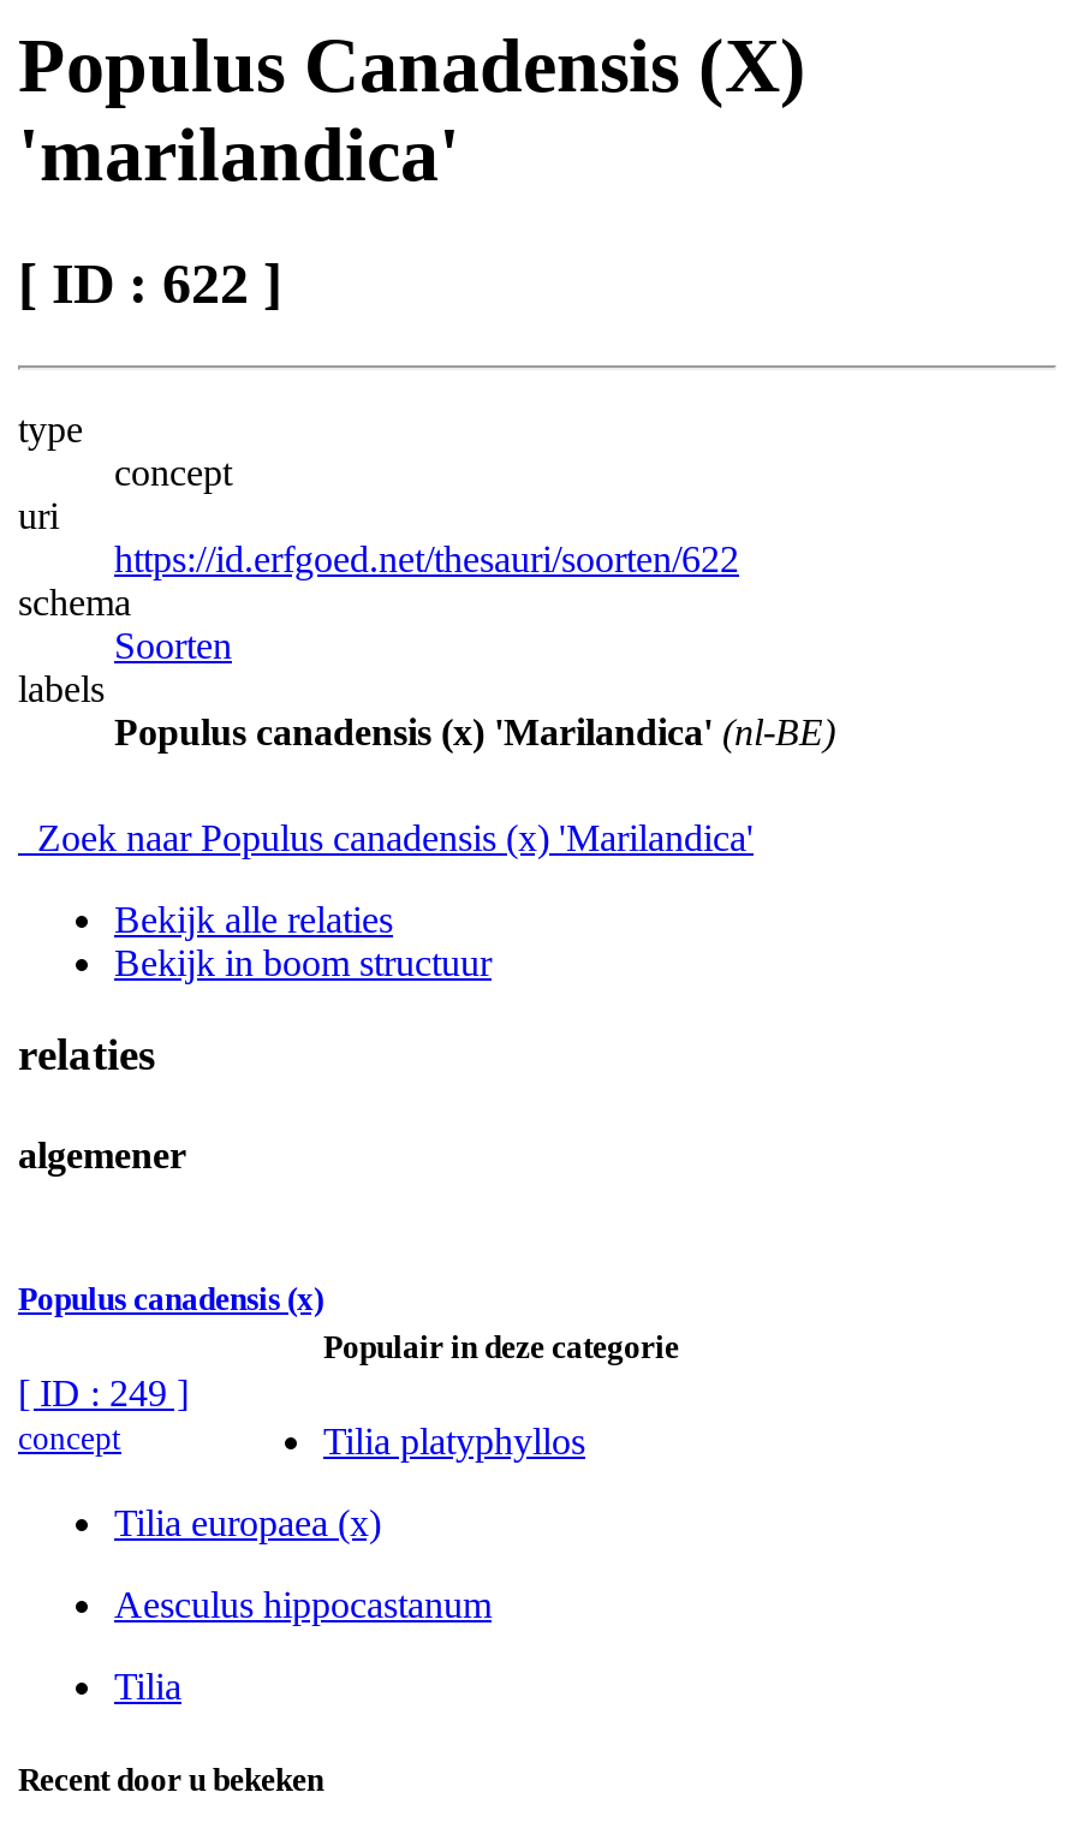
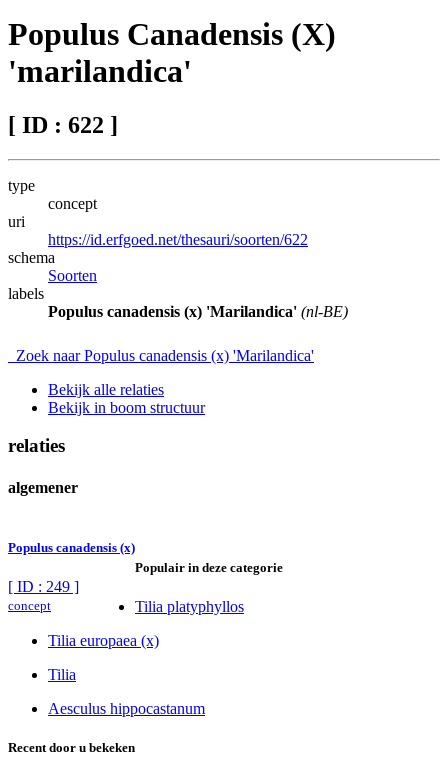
moved down: Aesculus hippocastanum

moved up: Tilia
